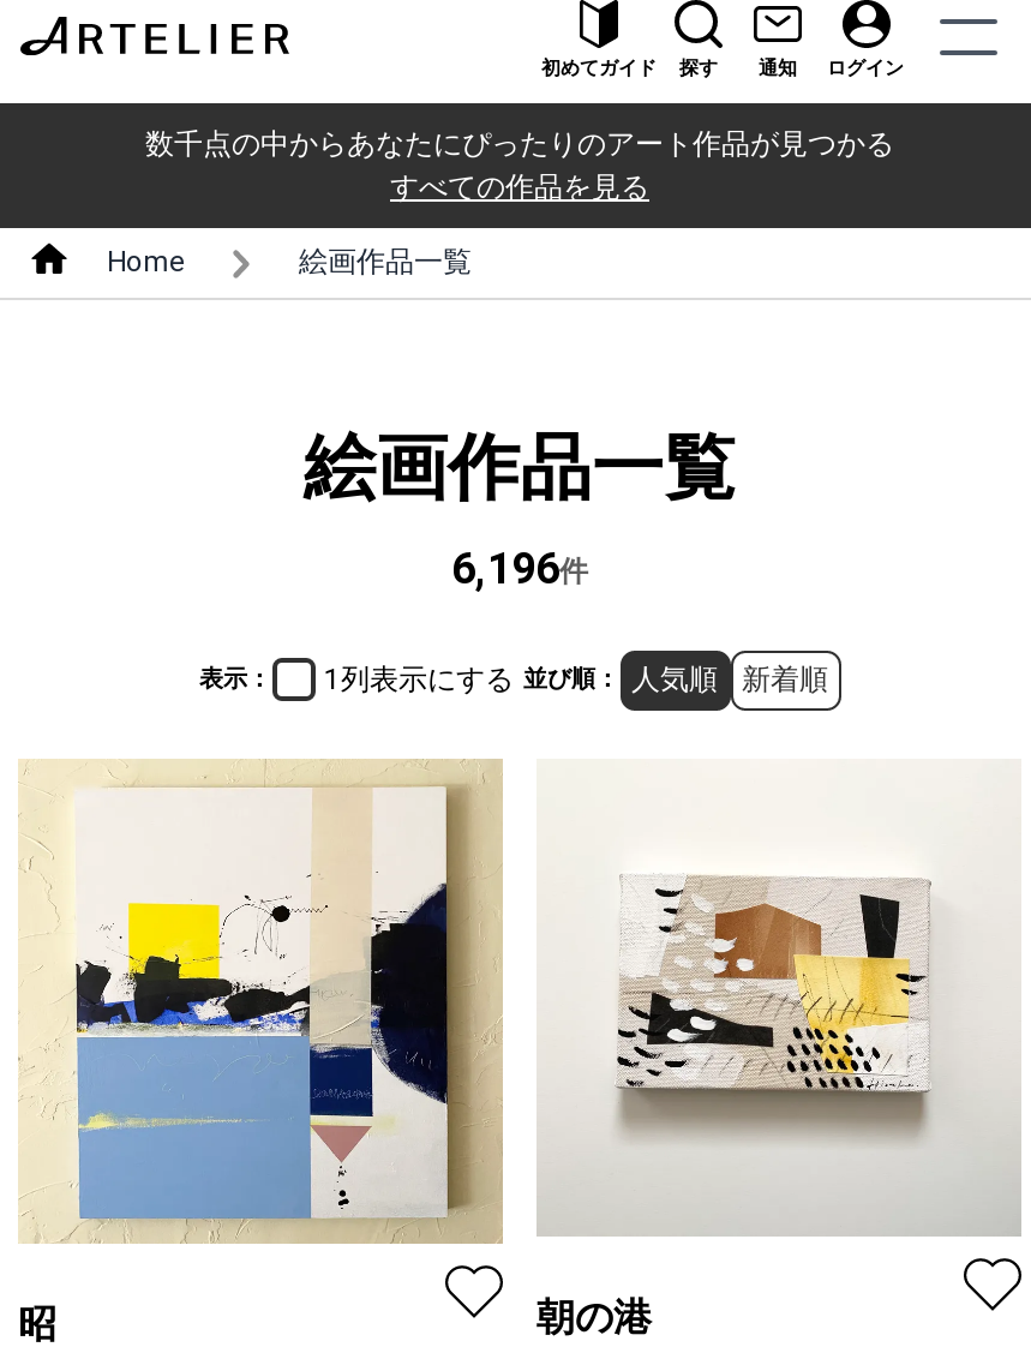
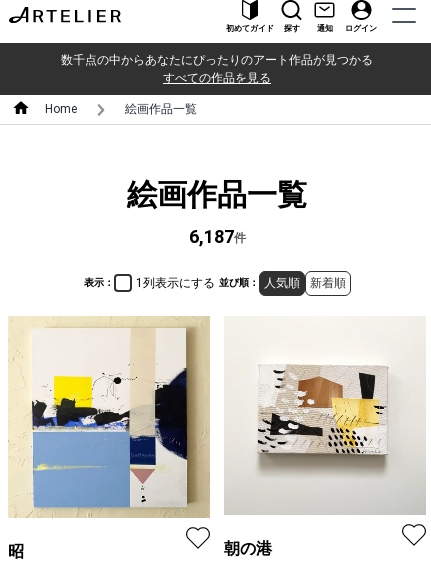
- 6,196件
+ 6,187件
